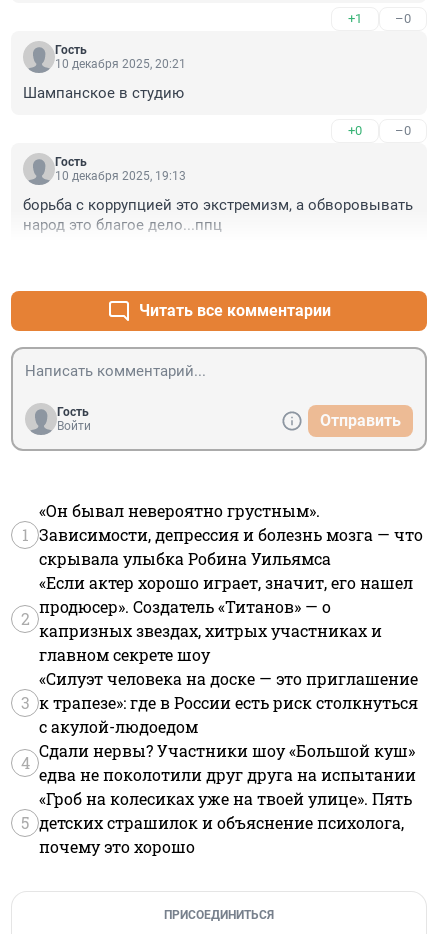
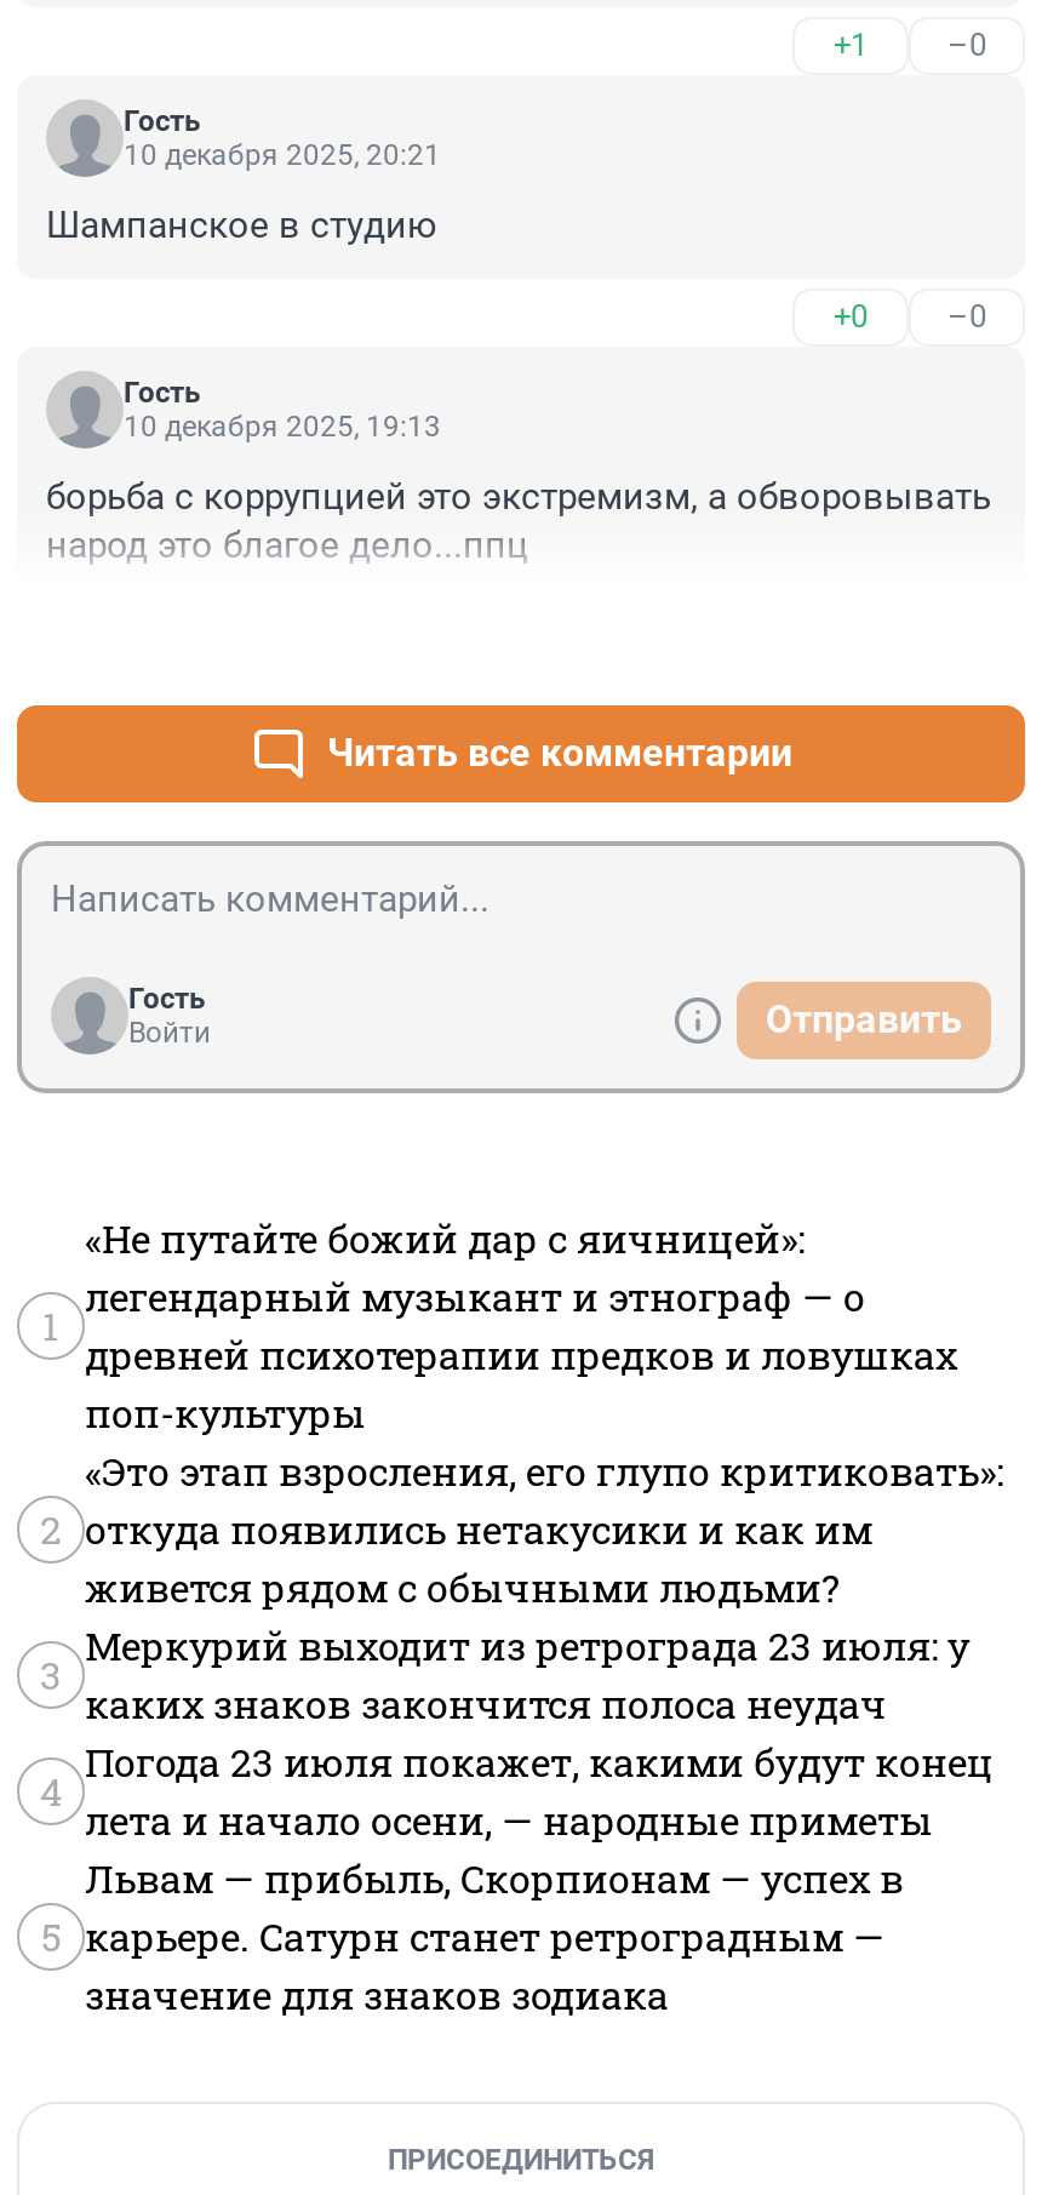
- «Он бывал невероятно грустным».
- Зависимости, депрессия и болезнь мозга — что
- скрывала улыбка Робина Уильямса
+ «Не путайте божий дар с яичницей»:
+ легендарный музыкант и этнограф — о
+ древней психотерапии предков и ловушках
+ поп-культуры

- «Если актер хорошо играет, значит, его нашел
- продюсер». Создатель «Титанов» — о
- капризных звездах, хитрых участниках и
- главном секрете шоу
+ «Это этап взросления, его глупо критиковать»:
+ откуда появились нетакусики и как им
+ живется рядом с обычными людьми?

- «Силуэт человека на доске — это приглашение
- к трапезе»: где в России есть риск столкнуться
- с акулой-людоедом
+ Меркурий выходит из ретрограда 23 июля: у
+ каких знаков закончится полоса неудач

- Сдали нервы? Участники шоу «Большой куш»
- едва не поколотили друг друга на испытании
+ Погода 23 июля покажет, какими будут конец
+ лета и начало осени, — народные приметы

- «Гроб на колесиках уже на твоей улице». Пять
- детских страшилок и объяснение психолога,
- почему это хорошо
+ Львам — прибыль, Скорпионам — успех в
+ карьере. Сатурн станет ретроградным —
+ значение для знаков зодиака
